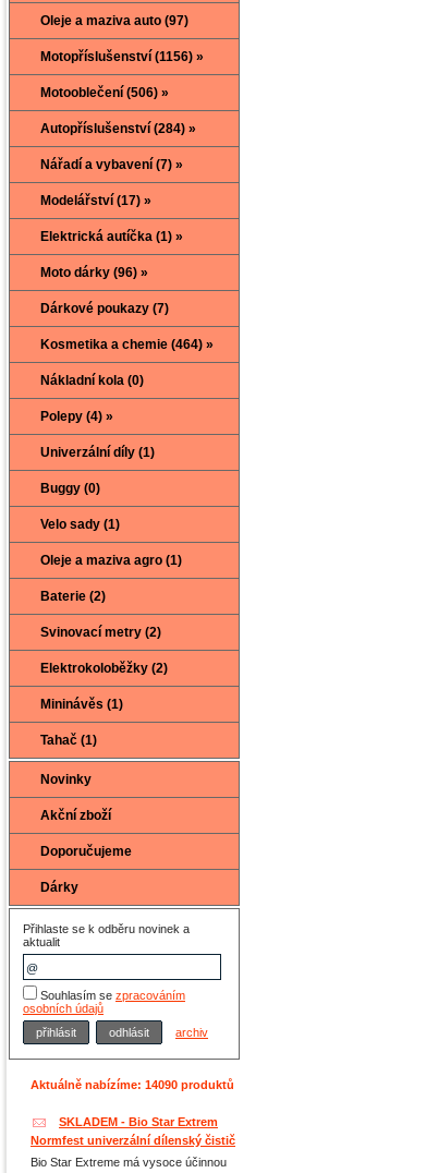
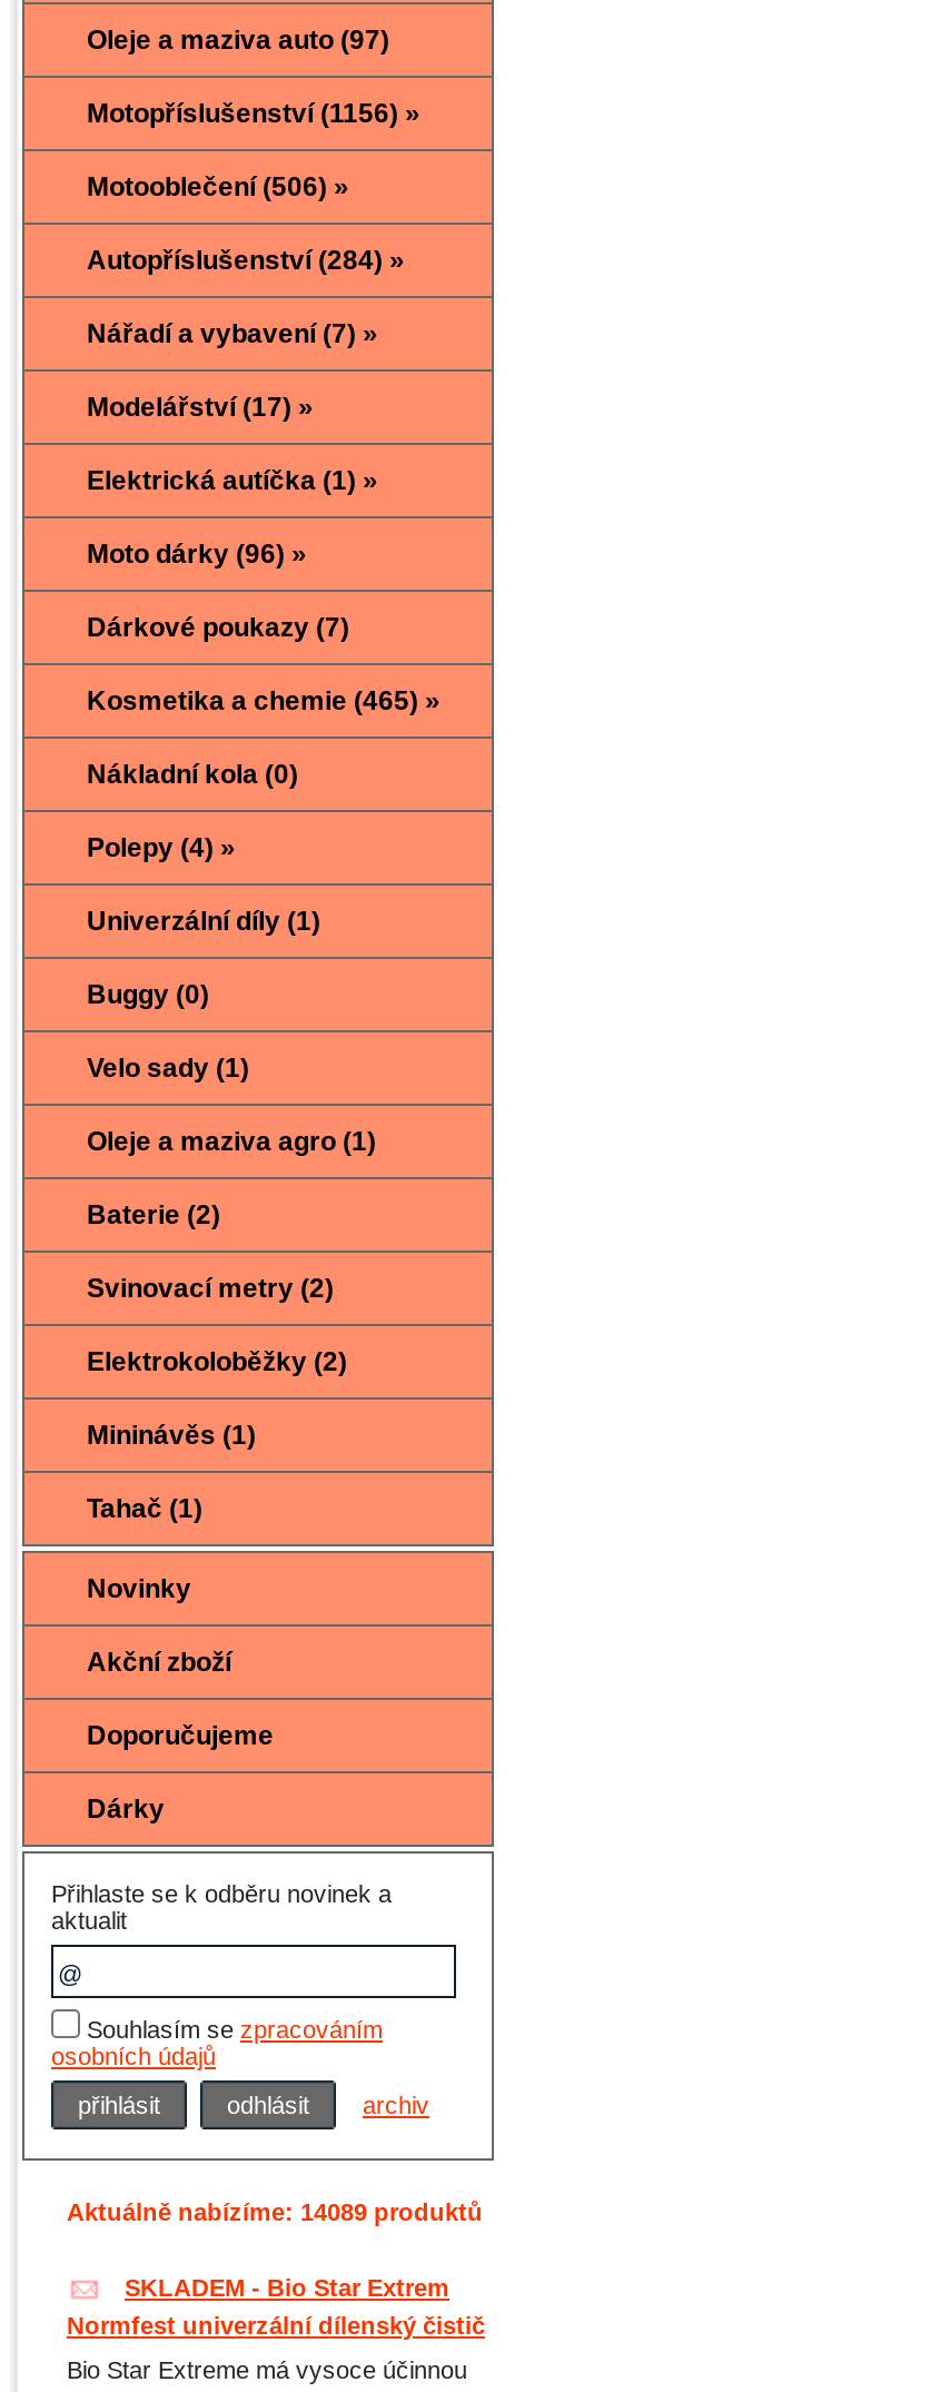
- Kosmetika a chemie (464) »
+ Kosmetika a chemie (465) »

- Aktuálně nabízíme: 14090 produktů
+ Aktuálně nabízíme: 14089 produktů
